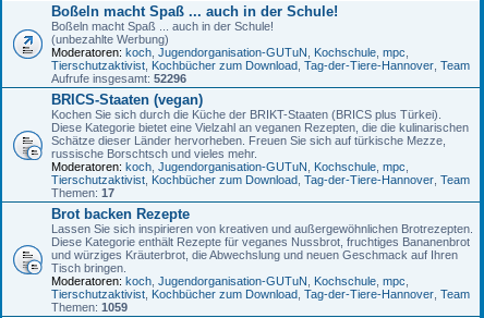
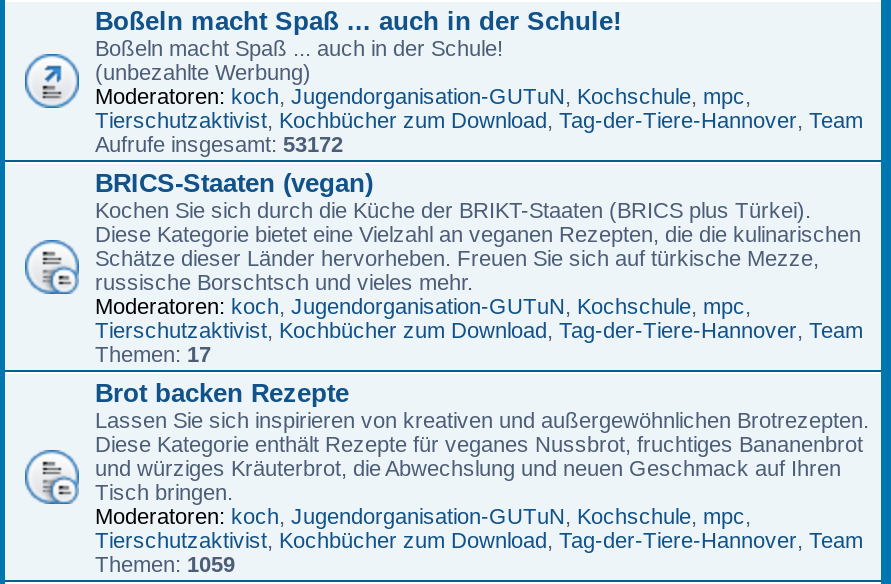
- Aufrufe insgesamt: 52296
+ Aufrufe insgesamt: 53172
